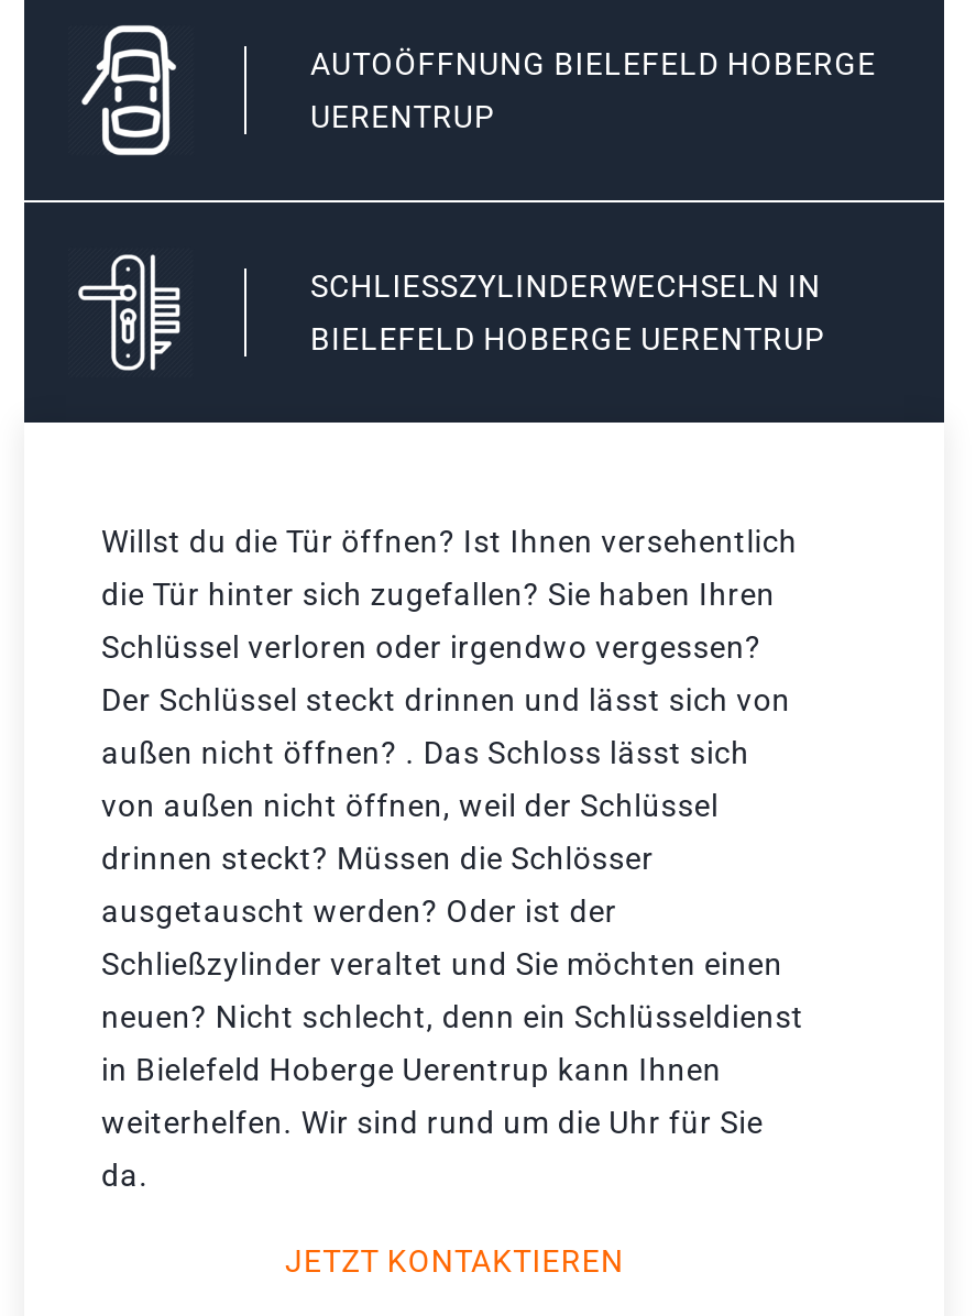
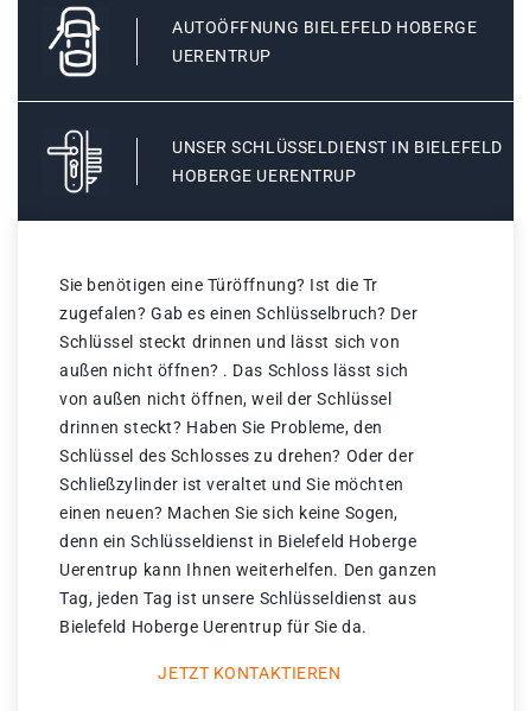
- SCHLIESSZYLINDERWECHSELN IN B
- IELEFELD HOBERGE UERENTRUP
+ UNSER SCHLÜSSELDIENST IN BIELEFELD
+ HOBERGE UERENTRUP

- Willst du die Tür öffnen? Ist Ihnen versehentlich
- die Tür hinter sich zugefallen? Sie haben Ihren
- Schlüssel verloren oder irgendwo vergessen?
- Der Schlüssel steckt drinnen und lässt sich von
+ Sie benötigen eine Türöffnung? Ist die Tr
+ zugefalen? Gab es einen Schlüsselbruch? Der
+ Schlüssel steckt drinnen und lässt sich von

moved up: außen nicht öffnen? . Das Schloss lässt sich | von außen nicht öffnen, weil der Schlüssel

- drinnen steckt? Müssen die Schlösser
- ausgetauscht werden? Oder ist der
- Schließzylinder veraltet und Sie möchten einen
- neuen? Nicht schlecht, denn ein Schlüsseldienst
- in Bielefeld Hoberge Uerentrup kann Ihnen
- weiterhelfen. Wir sind rund um die Uhr für Sie
- da.
+ drinnen steckt? Haben Sie Probleme, den
+ Schlüssel des Schlosses zu drehen? Oder der
+ Schließzylinder ist veraltet und Sie möchten
+ einen neuen? Machen Sie sich keine Sogen,
+ denn ein Schlüsseldienst in Bielefeld Hoberge
+ Uerentrup kann Ihnen weiterhelfen. Den ganzen
+ Tag, jeden Tag ist unsere Schlüsseldienst aus
+ Bielefeld Hoberge Uerentrup für Sie da.
